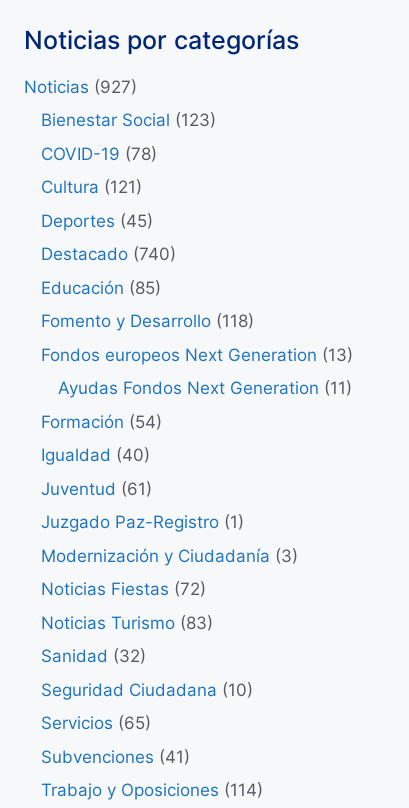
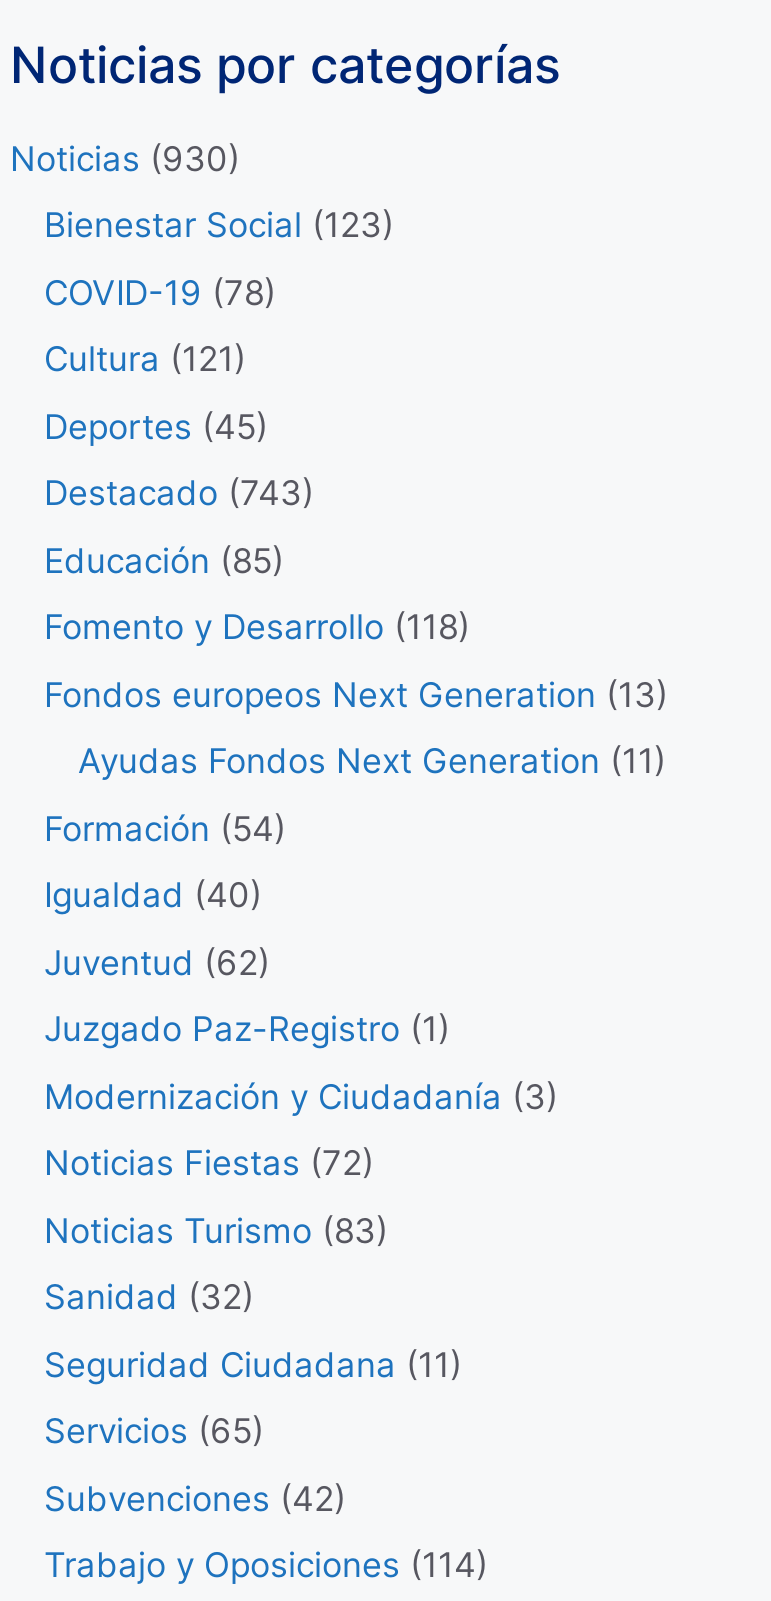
- Noticias (927)
+ Noticias (930)

- Destacado (740)
+ Destacado (743)

- Juventud (61)
+ Juventud (62)

- Seguridad Ciudadana (10)
+ Seguridad Ciudadana (11)

- Subvenciones (41)
+ Subvenciones (42)
